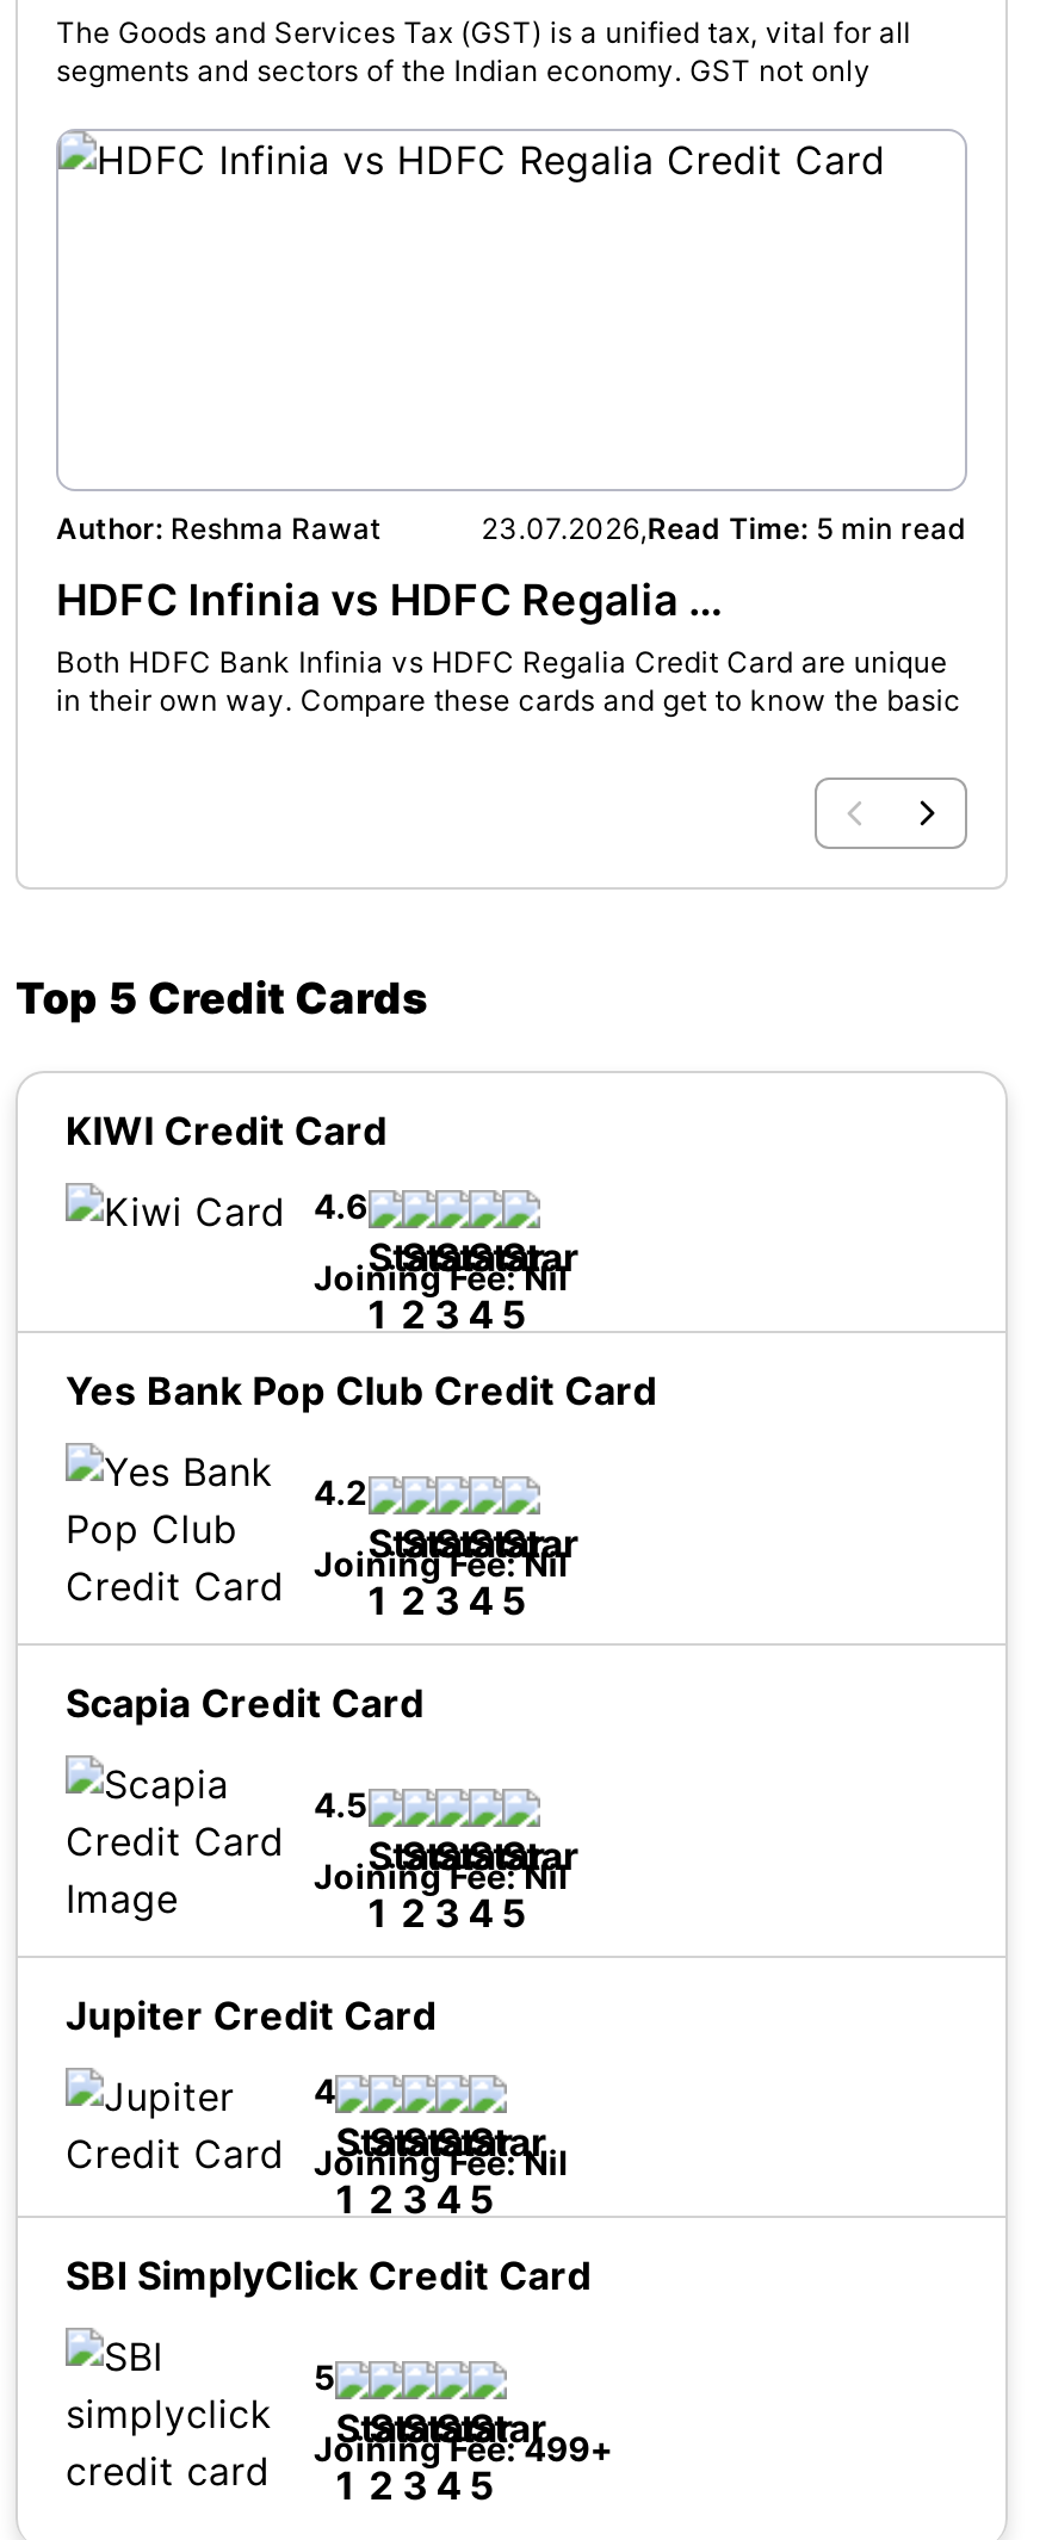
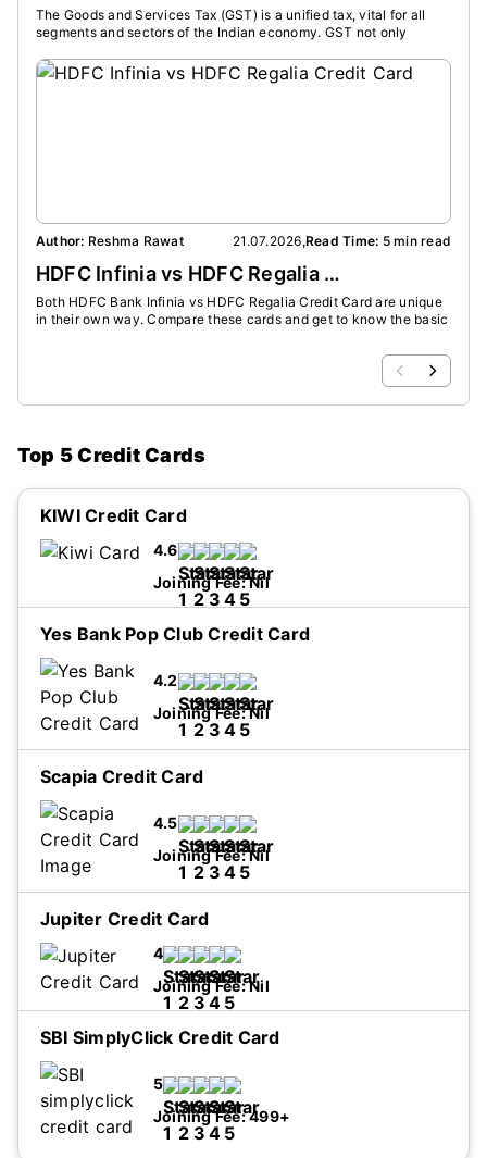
- 23.07.2026,Read Time: 5 min read
+ 21.07.2026,Read Time: 5 min read
